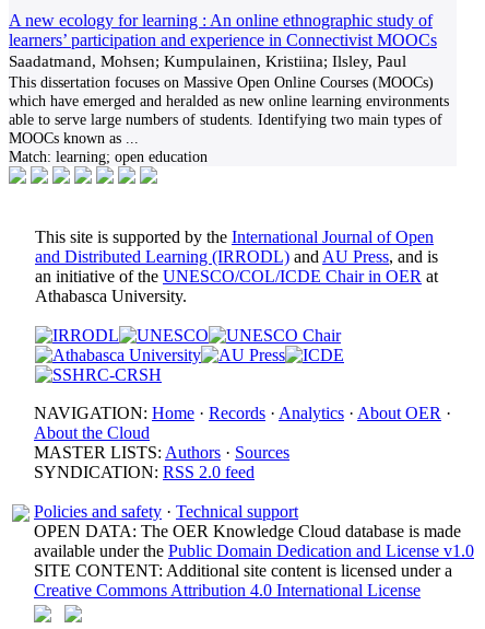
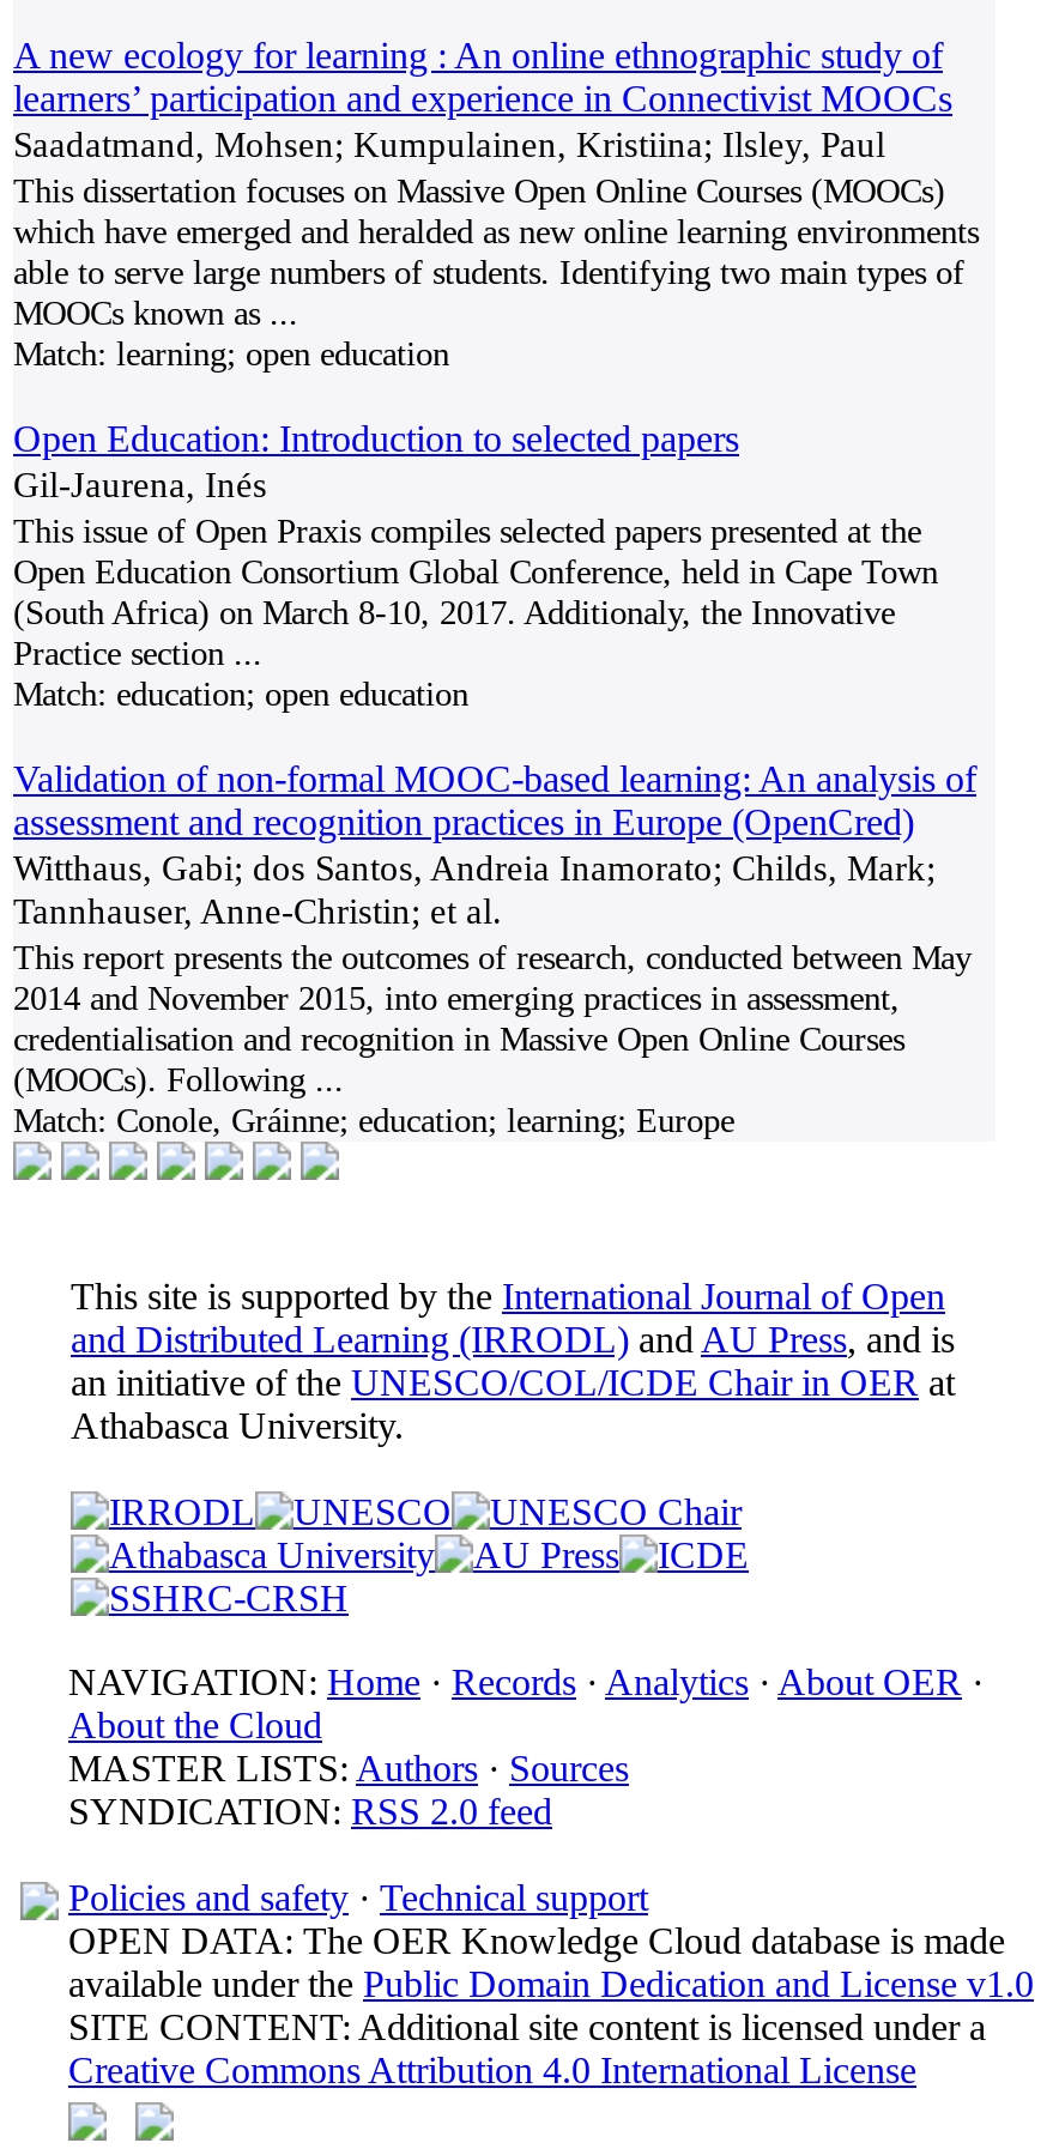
+ Open Education: Introduction to selected papers
+ Gil-Jaurena, Inés
+ This issue of Open Praxis compiles selected papers presented at the
+ Open Education Consortium Global Conference, held in Cape Town
+ (South Africa) on March 8-10, 2017. Additionaly, the Innovative
+ Practice section...
+ Match: education; open education
+ Validation of non-formal MOOC-based learning: An analysis of
+ assessment and recognition practices in Europe (OpenCred)
+ Witthaus, Gabi; dos Santos, Andreia Inamorato; Childs, Mark;
+ Tannhauser, Anne-Christin; et al.
+ This report presents the outcomes of research, conducted between May
+ 2014 and November 2015, into emerging practices in assessment,
+ credentialisation and recognition in Massive Open Online Courses
+ (MOOCs). Following...
+ Match: Conole, Gráinne; education; learning; Europe
